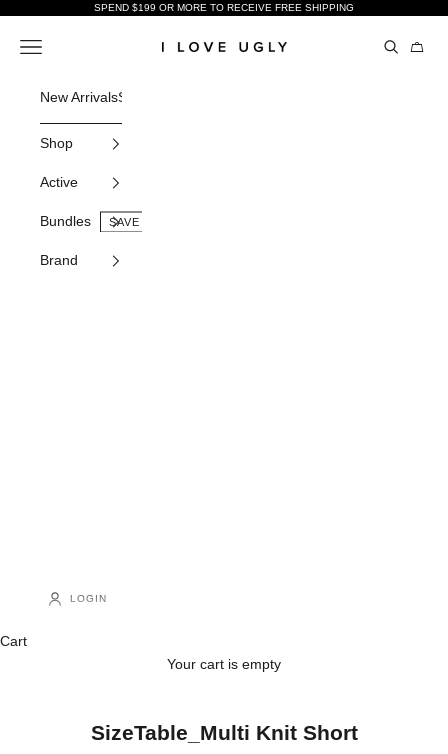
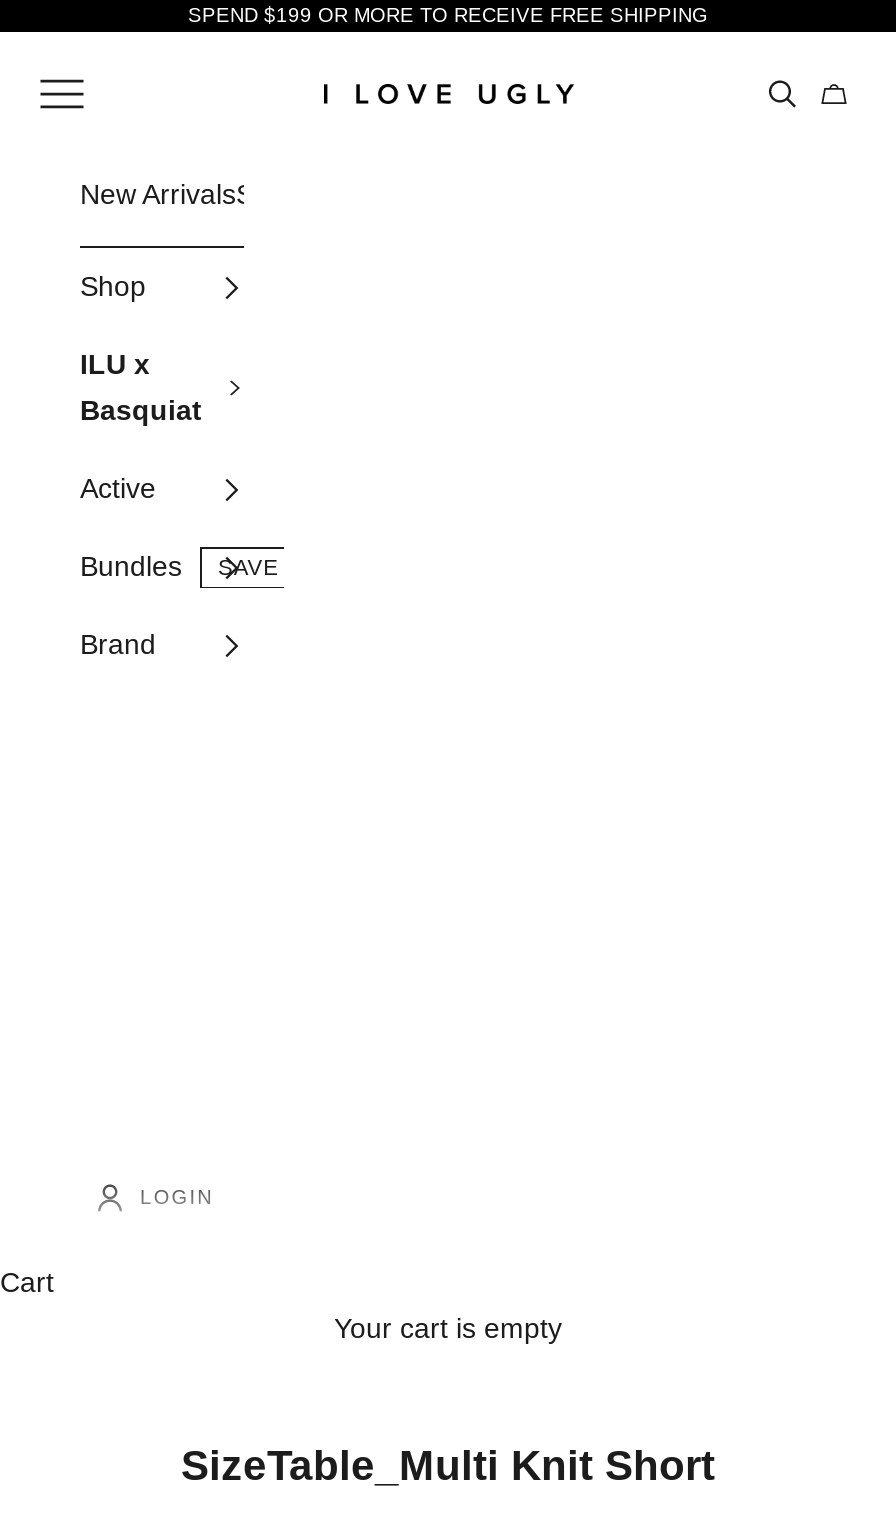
+ ILU x
+ Basquiat

moved down: Active | Bundles | Brand
